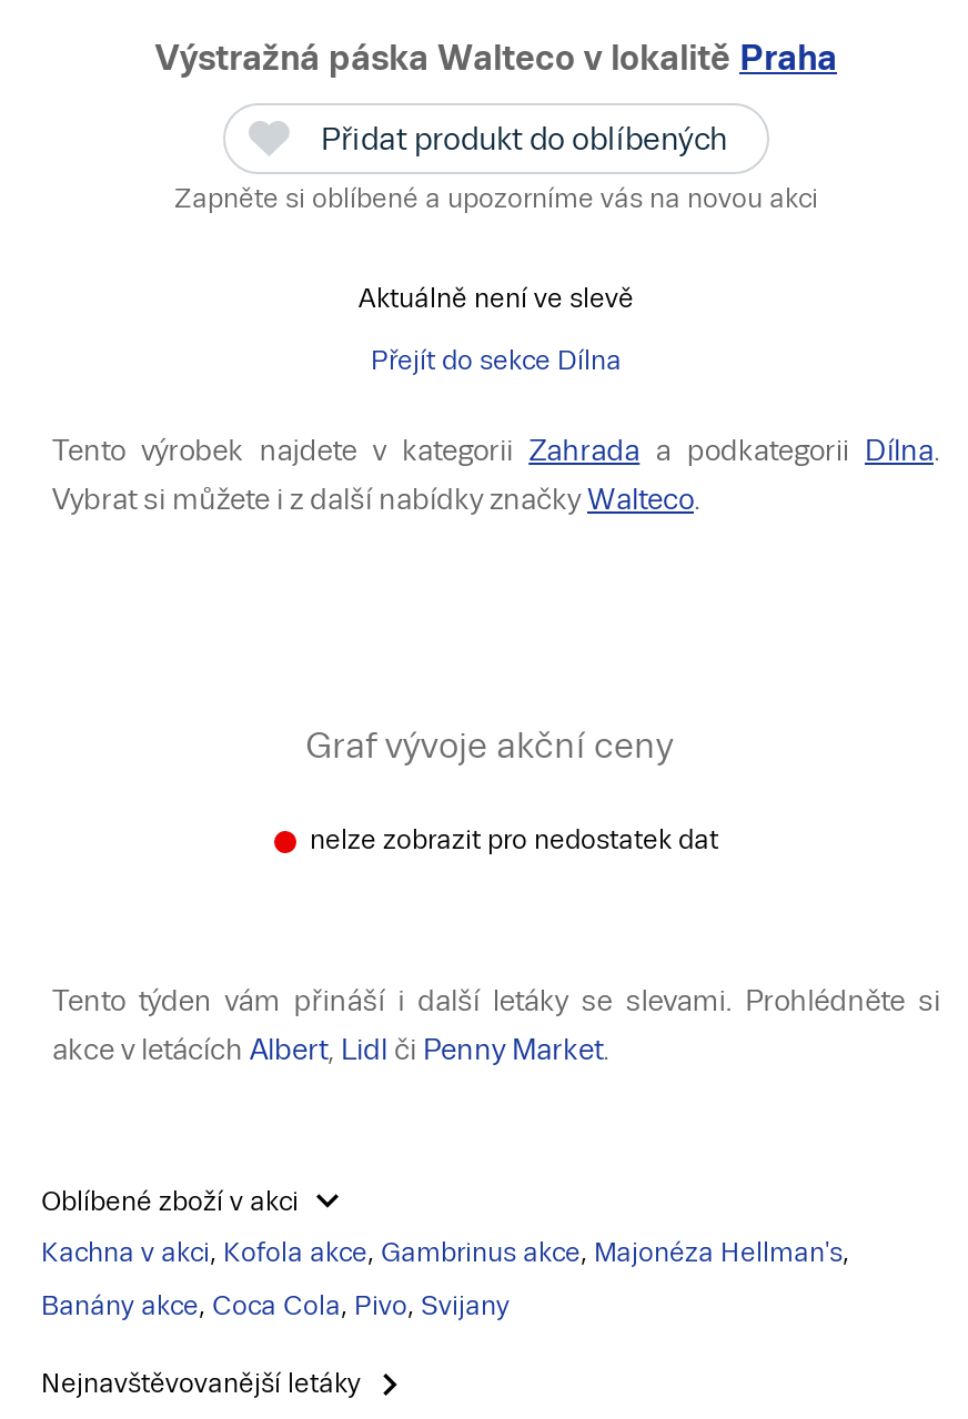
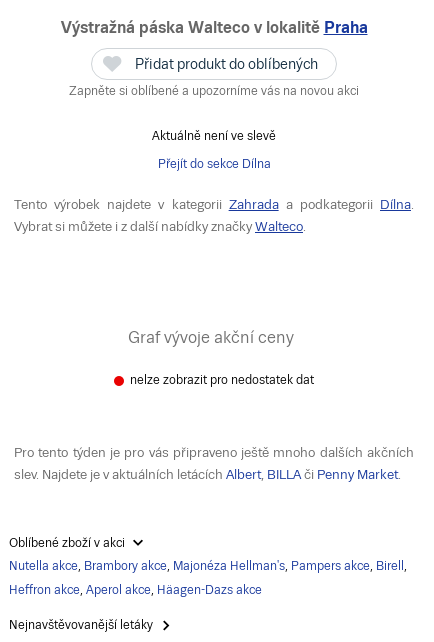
- Tento týden vám přináší i další letáky se slevami. Prohlédněte si
+ Pro tento týden je pro vás připraveno ještě mnoho dalších akčních

- akce v letácích Albert, Lidl či Penny Market.
+ slev. Najdete je v aktuálních letácích Albert, BILLA či Penny Market.

- Kachna v akci, Kofola akce, Gambrinus akce, Majonéza Hellman's,
+ Nutella akce, Brambory akce, Majonéza Hellman's, Pampers akce, Birell,

- Banány akce, Coca Cola, Pivo, Svijany
+ Heffron akce, Aperol akce, Häagen-Dazs akce
